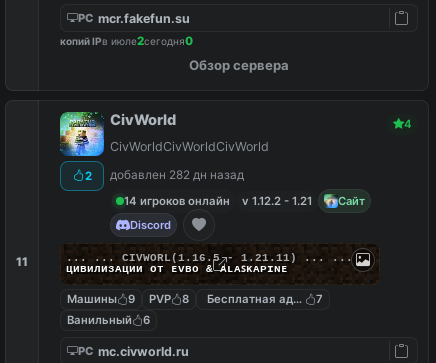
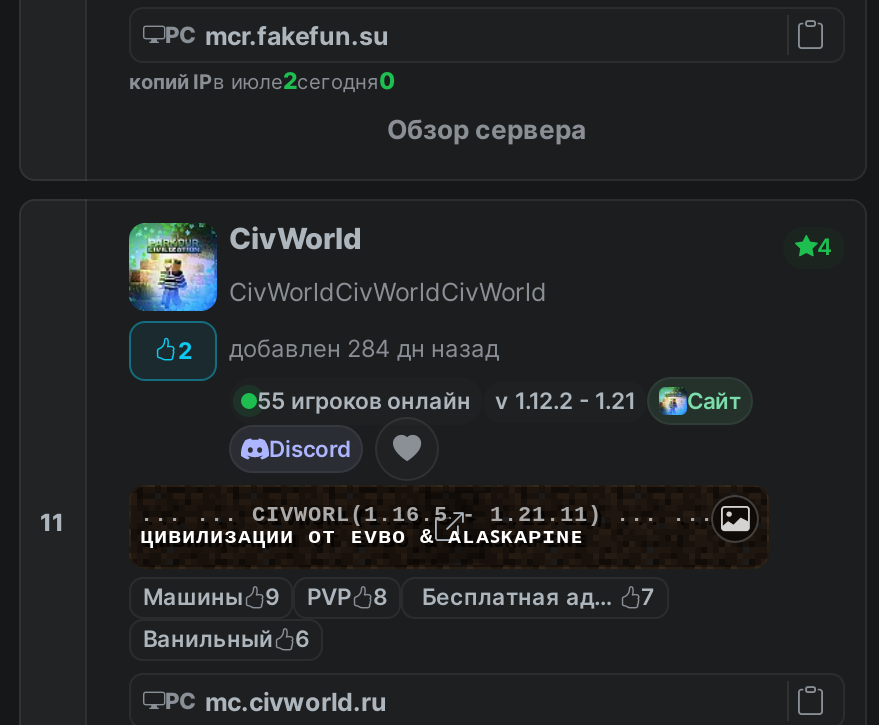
- добавлен 282 дн назад
+ добавлен 284 дн назад

- 14 игроков онлайн
+ 55 игроков онлайн
